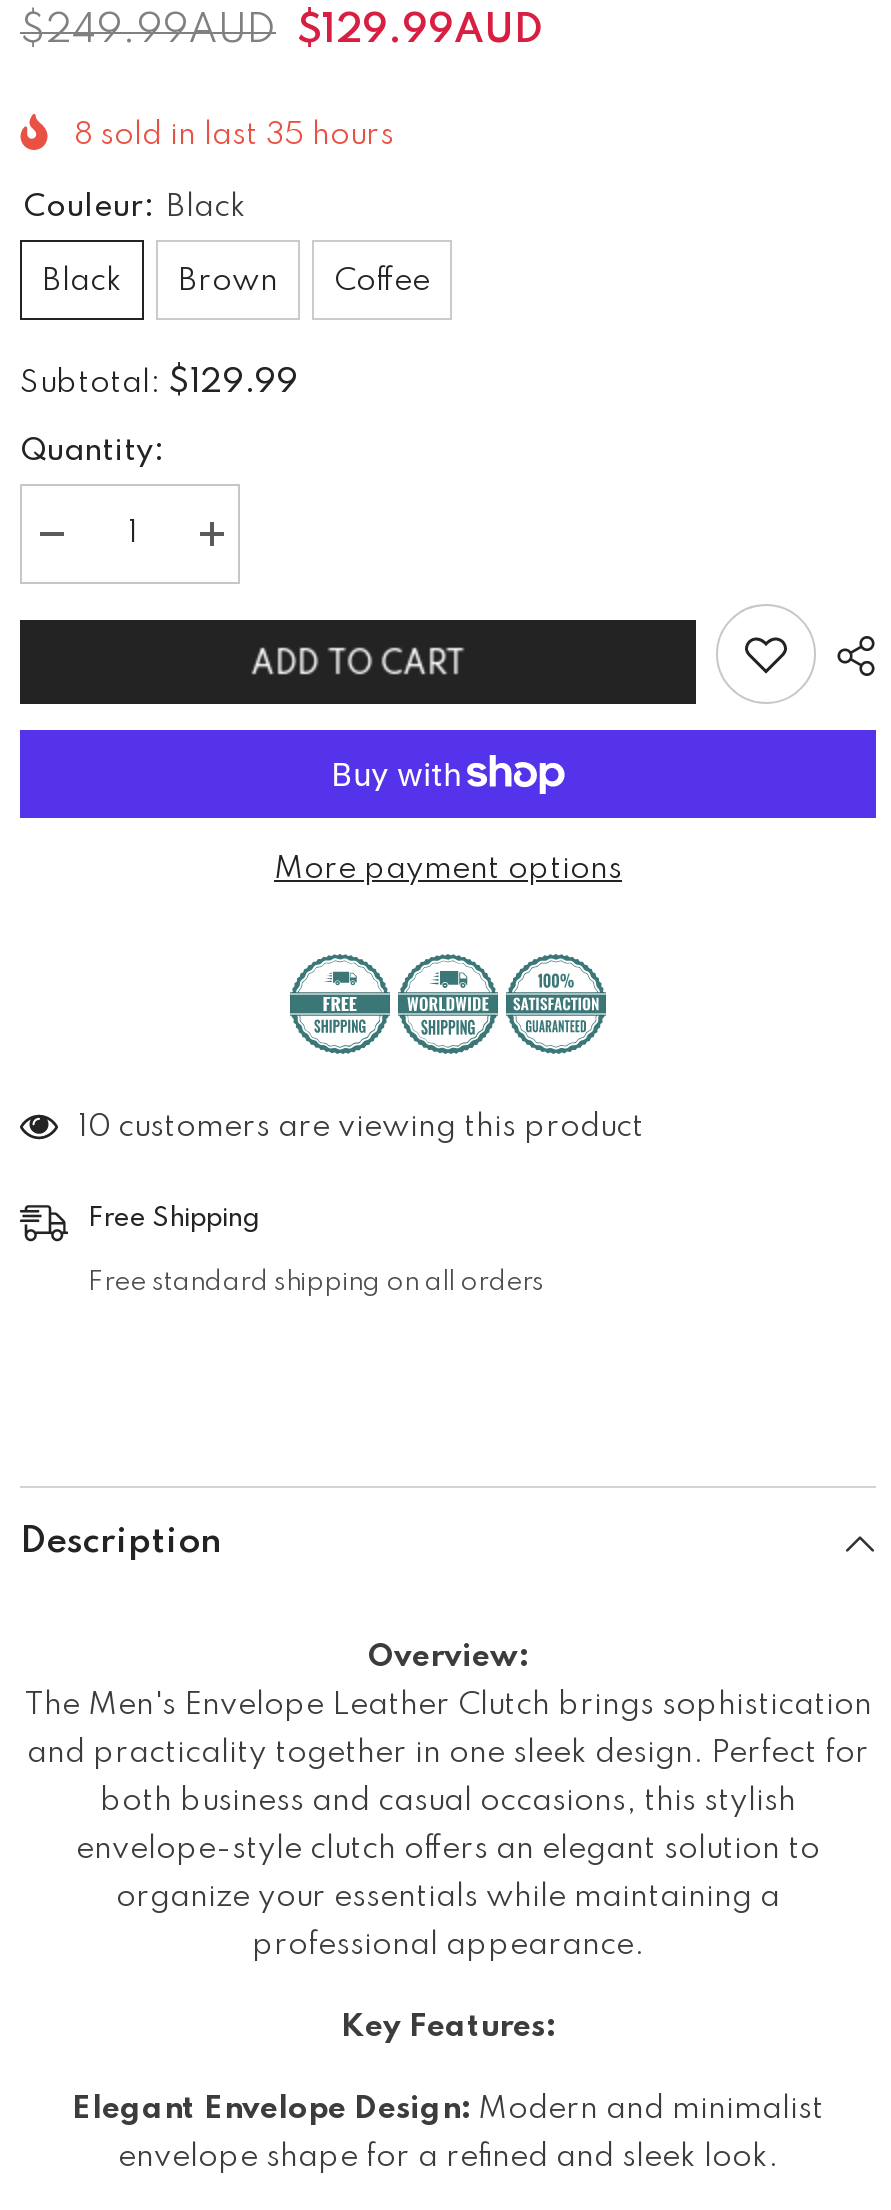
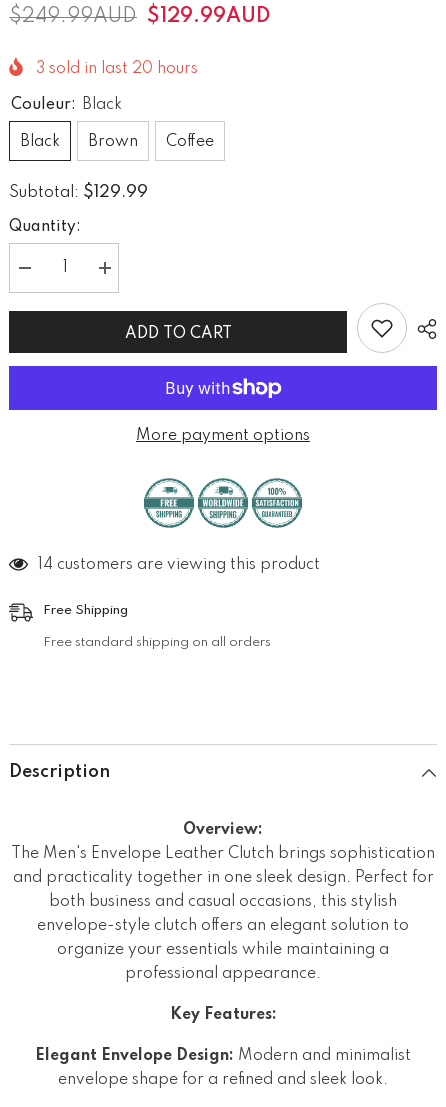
- 8 sold in last 35 hours
+ 3 sold in last 20 hours

- 10 customers are viewing this product
+ 14 customers are viewing this product
